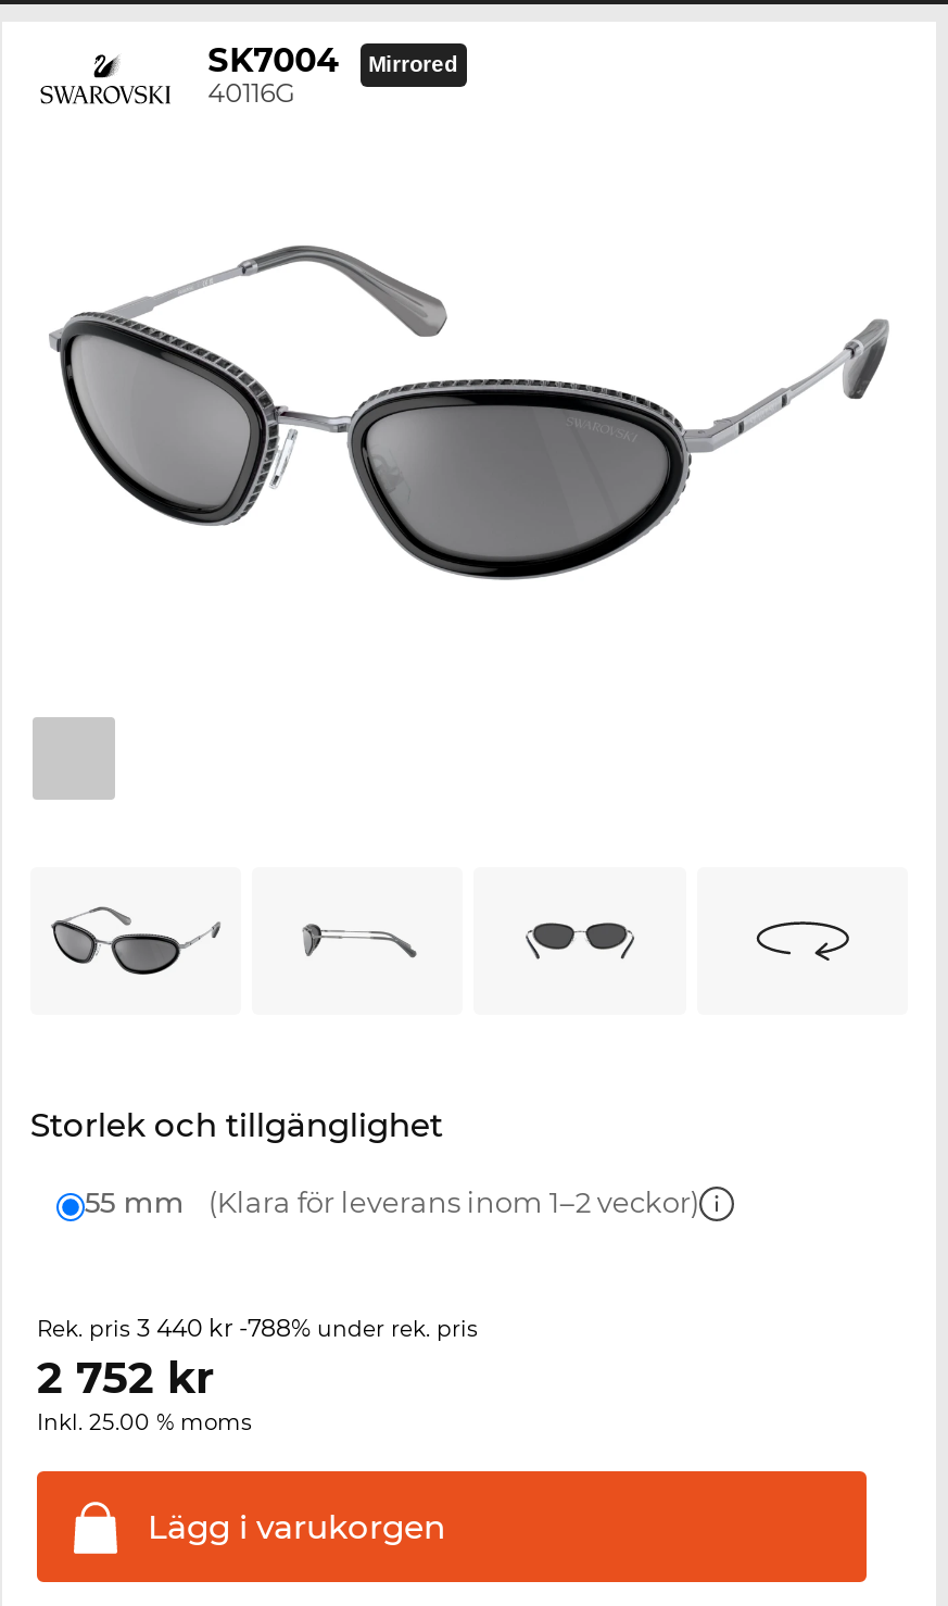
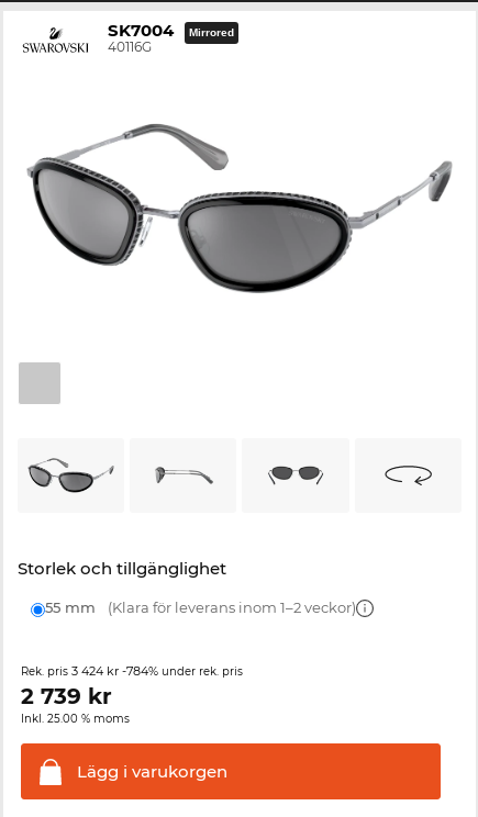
- Rek. pris 3 440 kr -788% under rek. pris
+ Rek. pris 3 424 kr -784% under rek. pris

- 2 752 kr
+ 2 739 kr
